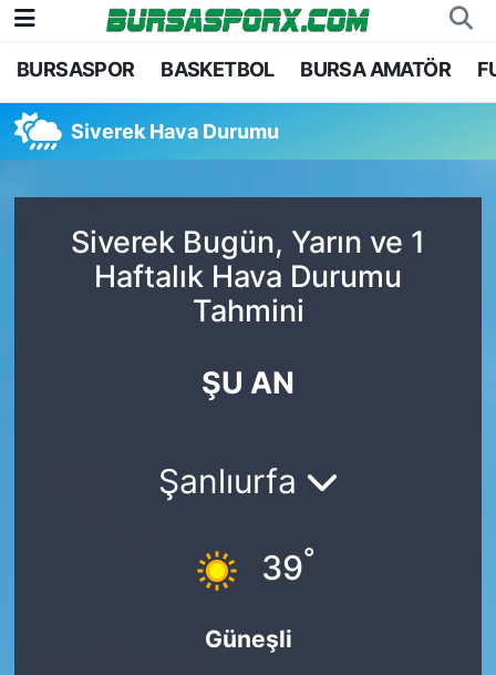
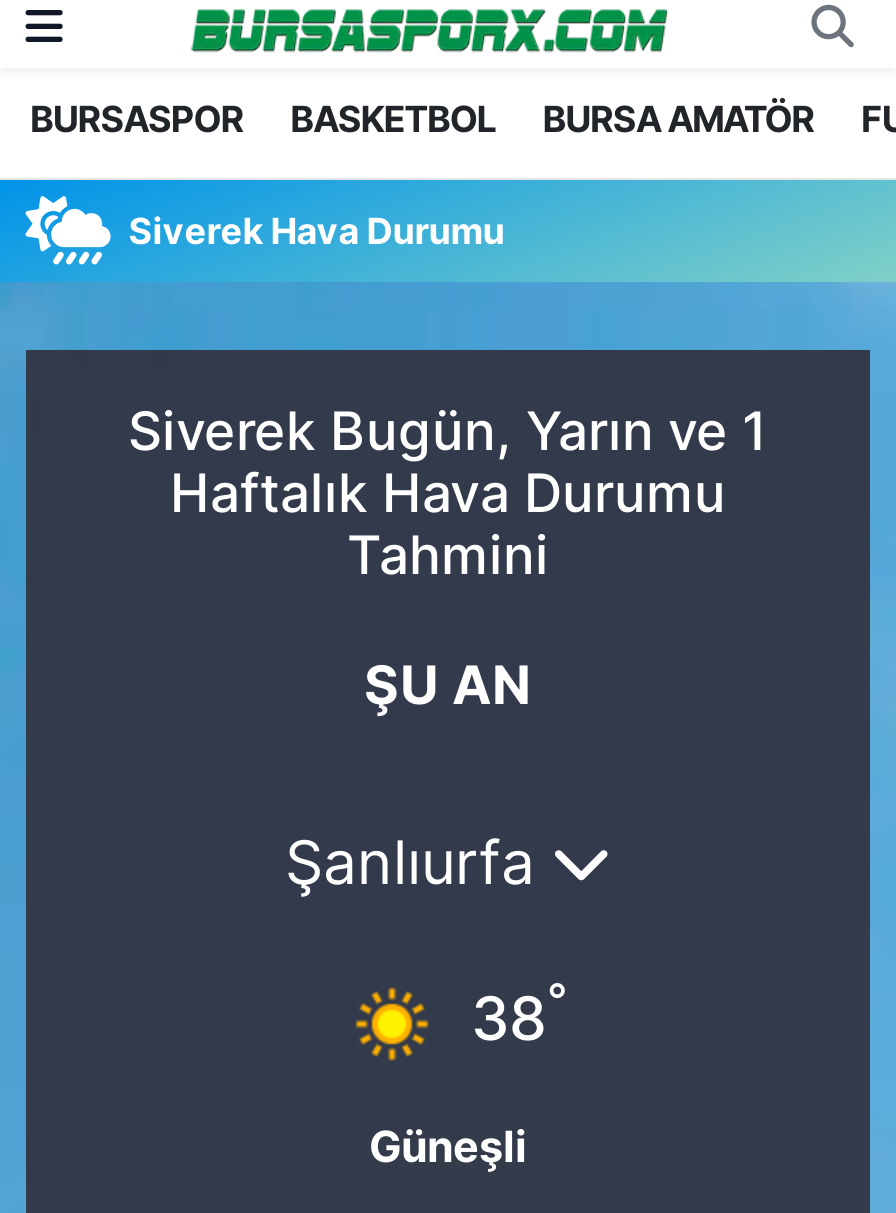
- 39°
+ 38°
